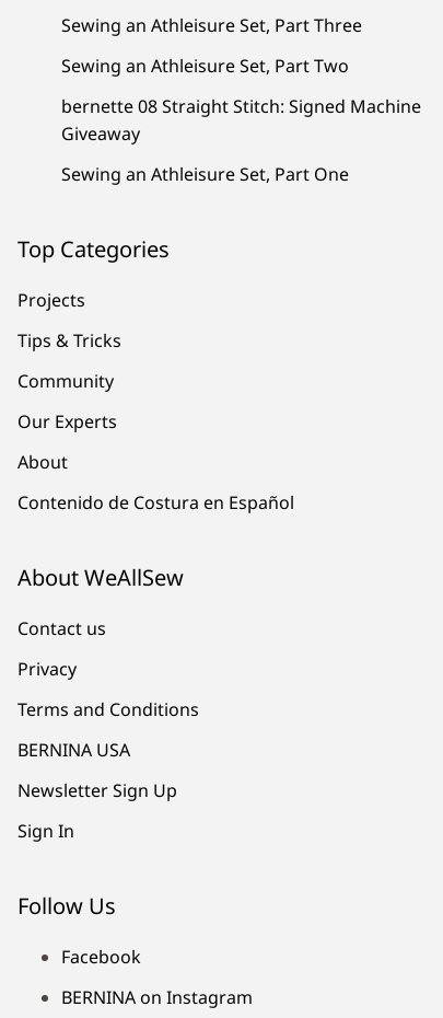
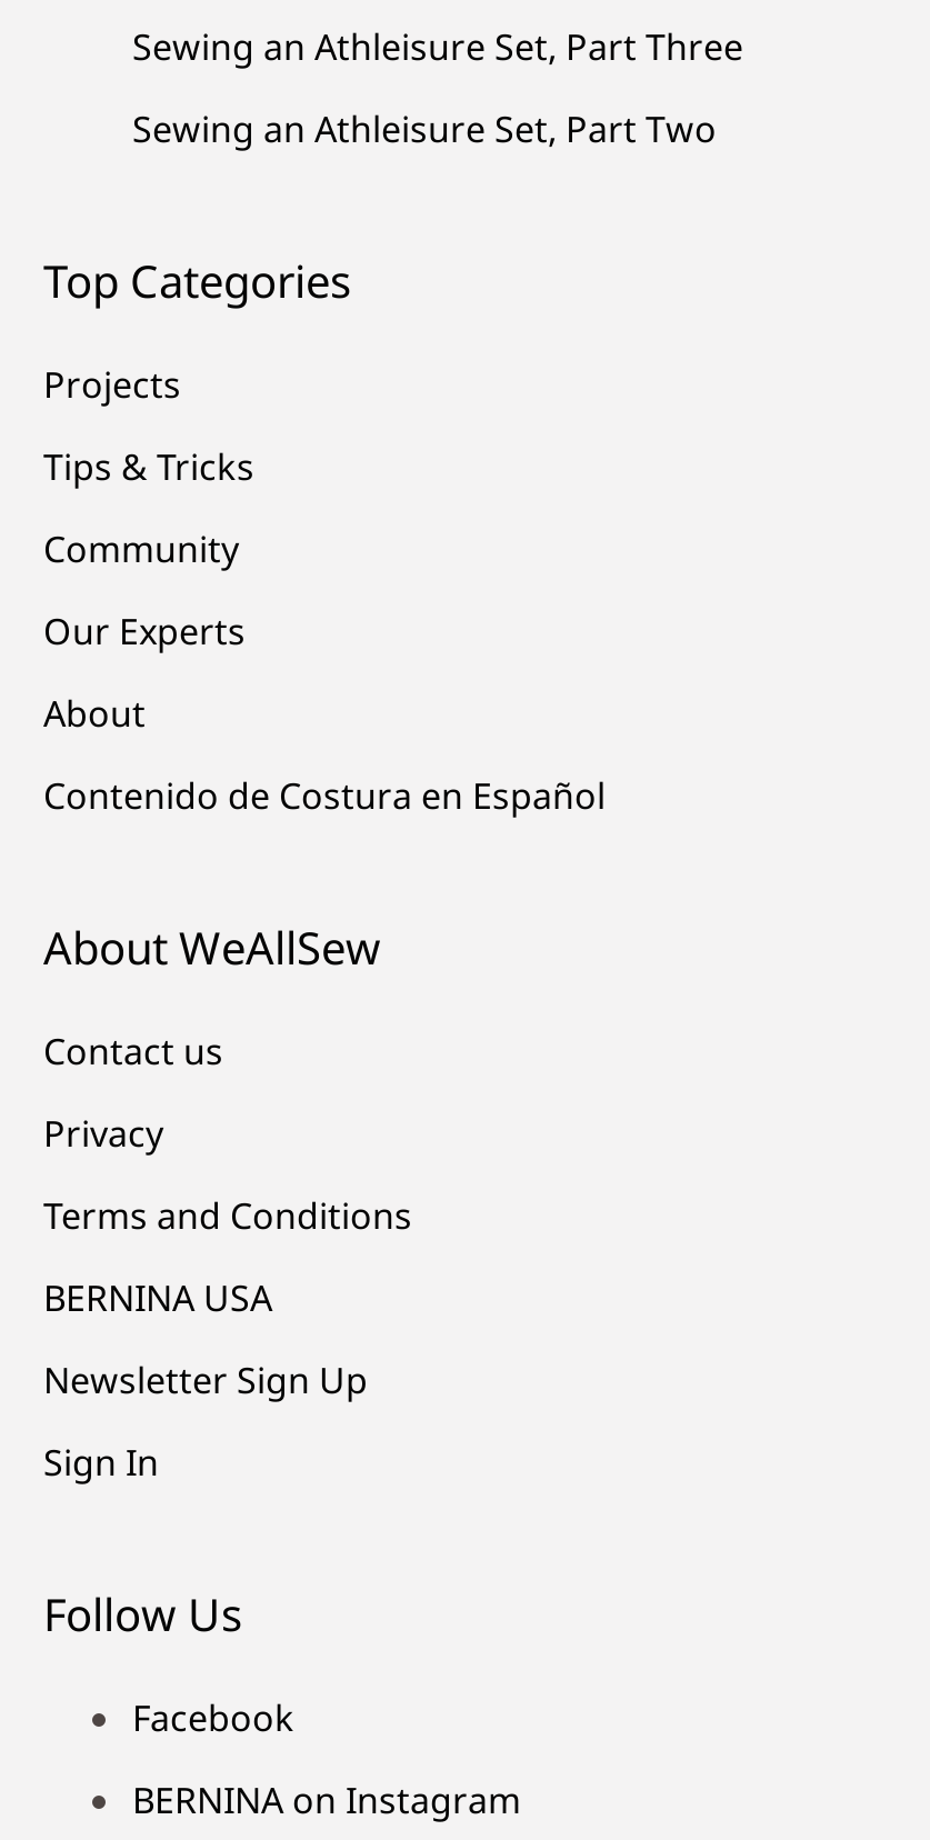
- bernette 08 Straight Stitch: Signed Machine
- Giveaway
- Sewing an Athleisure Set, Part One
